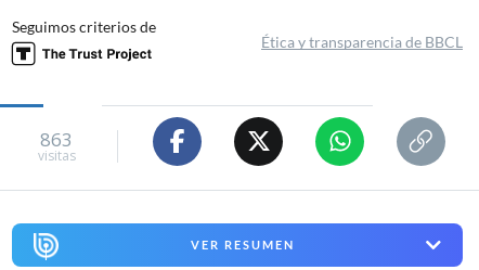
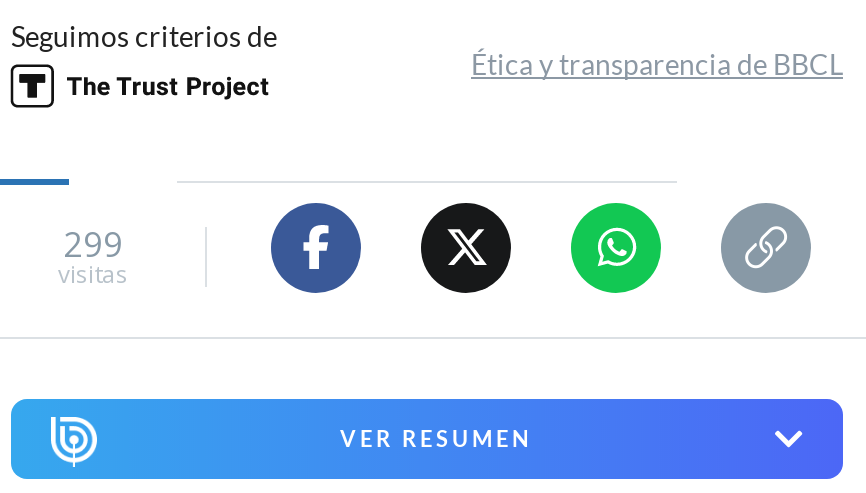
- 863
+ 299
